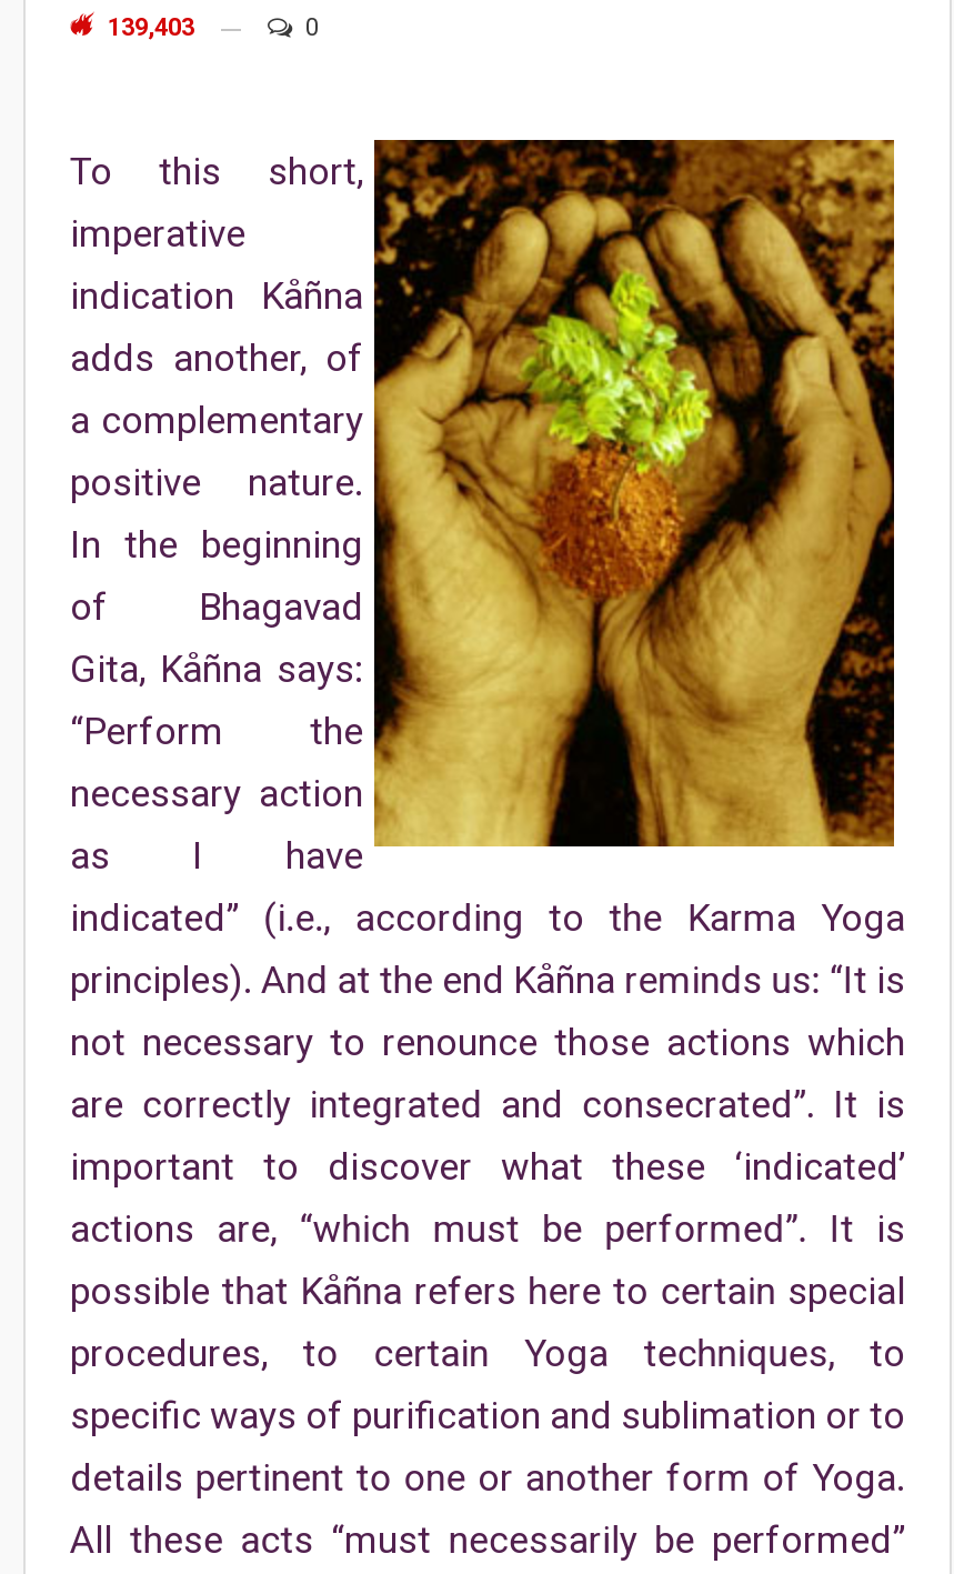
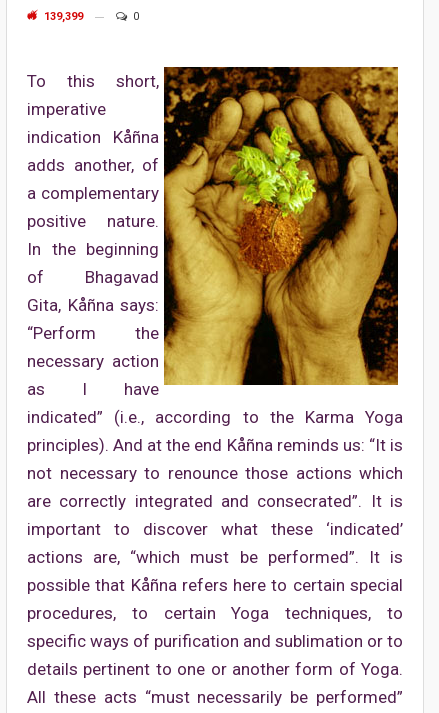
- 139,403
+ 139,399
